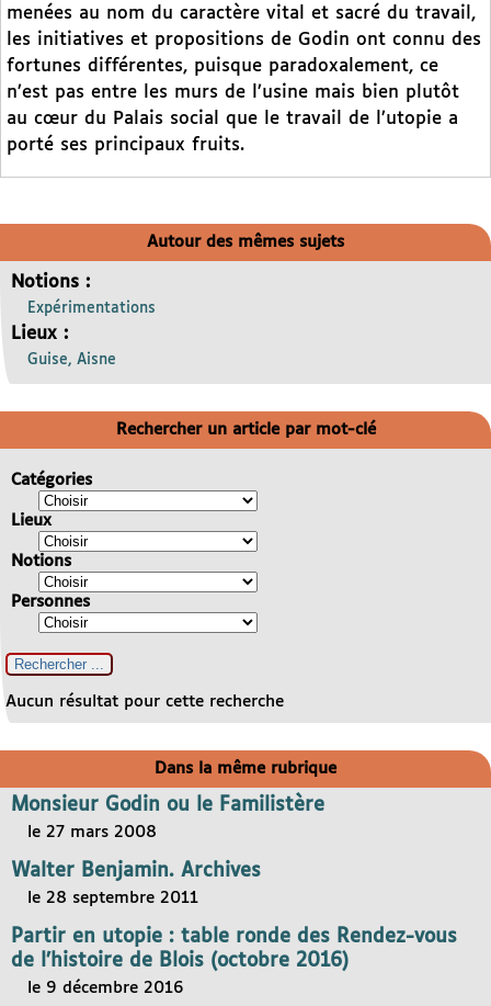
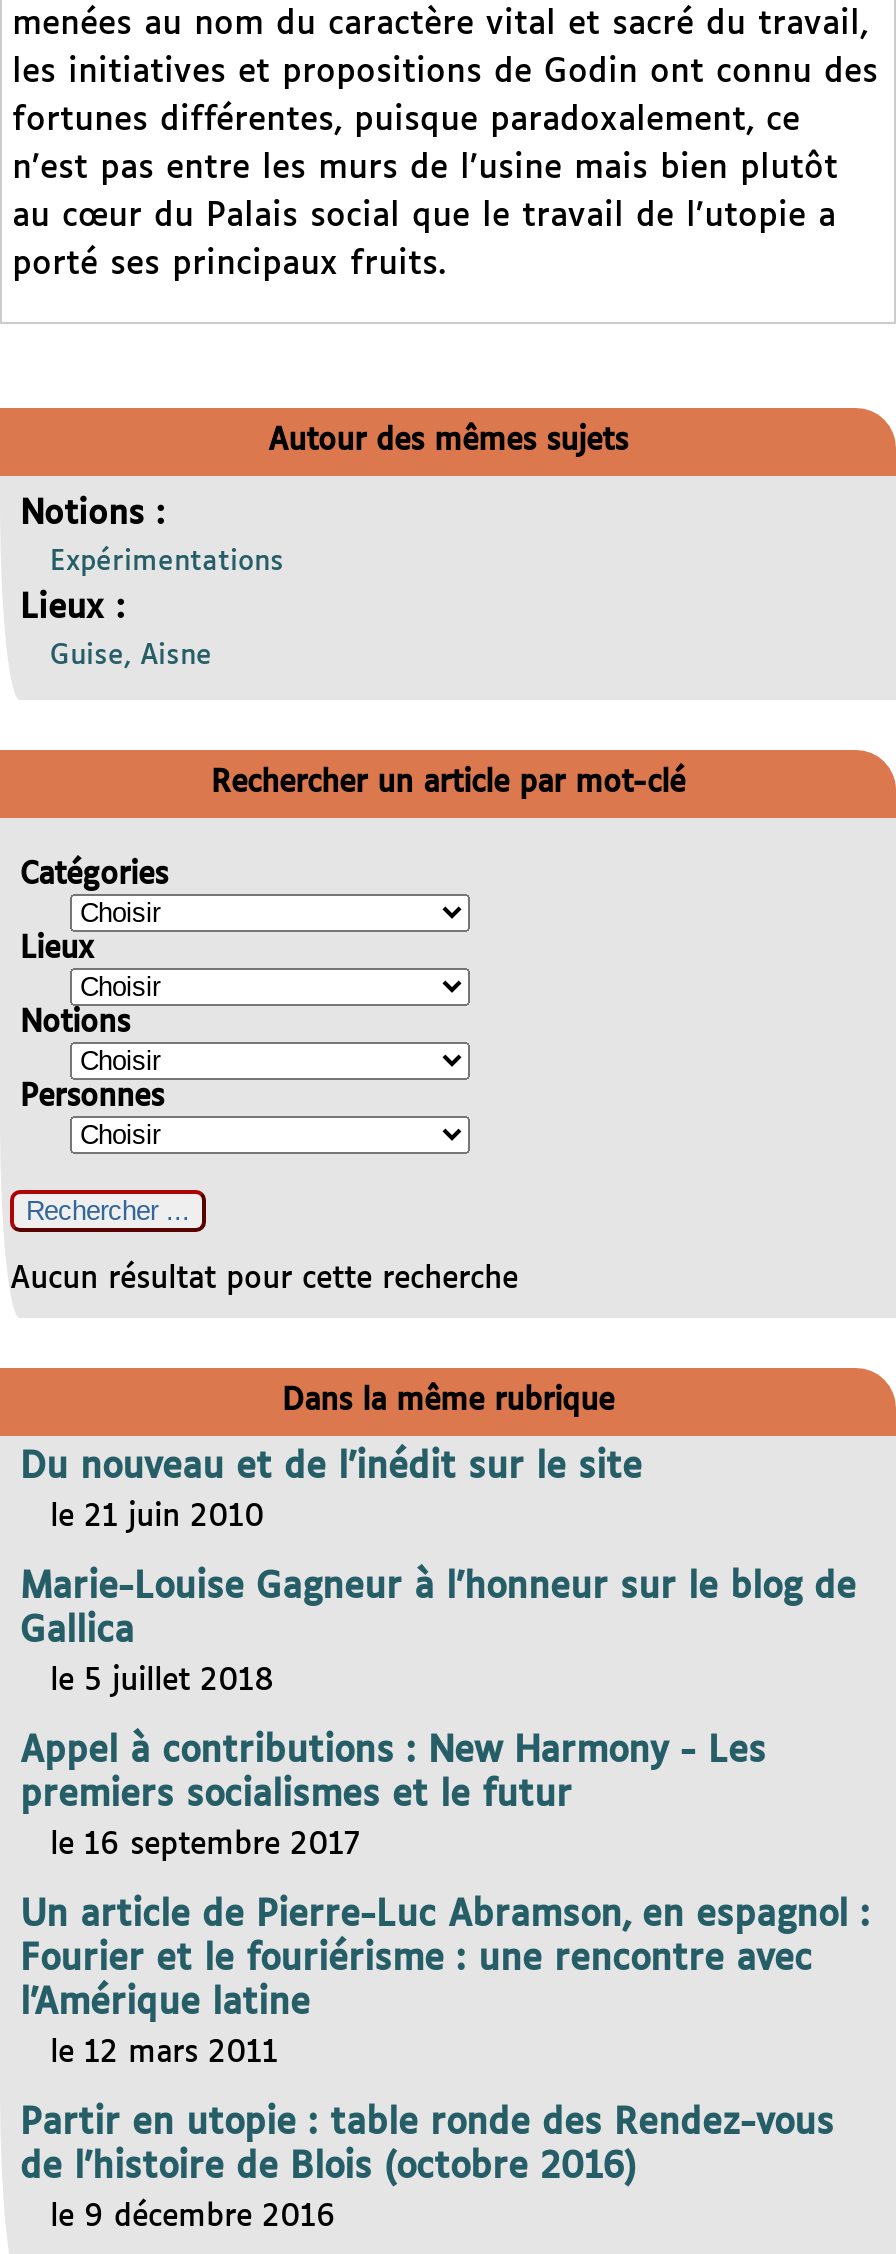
- Monsieur Godin ou le Familistère
- le 27 mars 2008
- Walter Benjamin. Archives
- le 28 septembre 2011
+ Du nouveau et de l’inédit sur le site
+ le 21 juin 2010
+ Marie-Louise Gagneur à l’honneur sur le blog de
+ Gallica
+ le 5 juillet 2018
+ Appel à contributions : New Harmony - Les
+ premiers socialismes et le futur
+ le 16 septembre 2017
+ Un article de Pierre-Luc Abramson, en espagnol :
+ Fourier et le fouriérisme : une rencontre avec
+ l’Amérique latine
+ le 12 mars 2011
